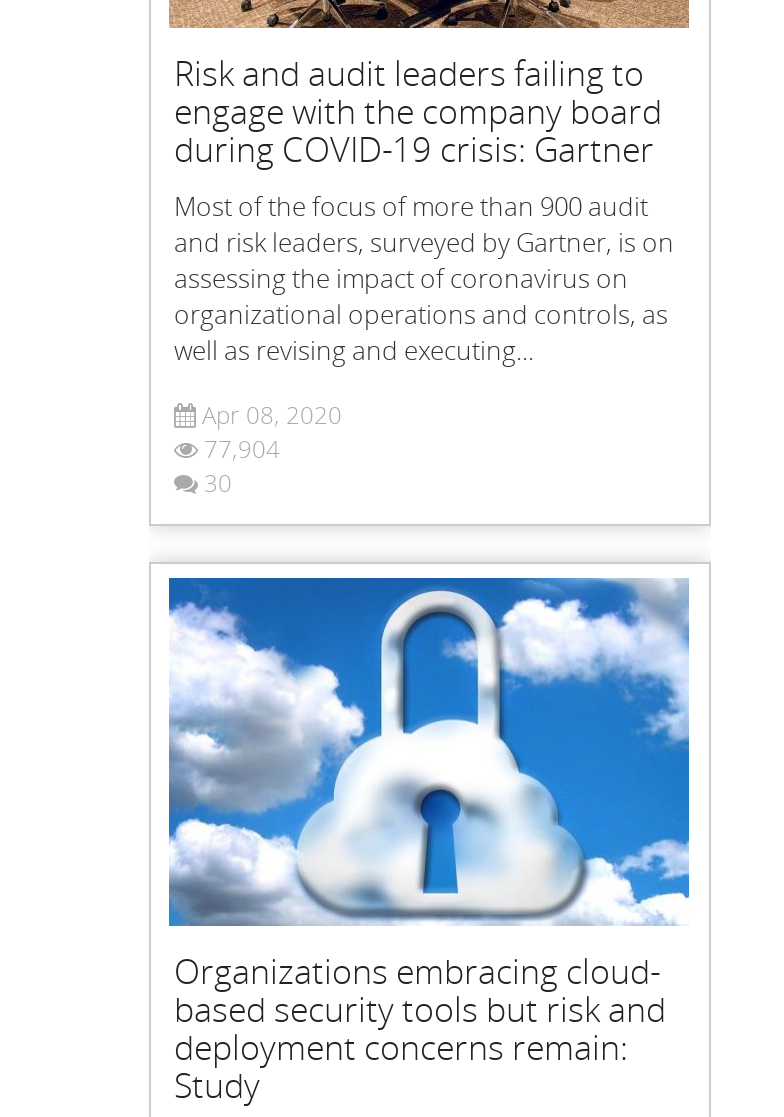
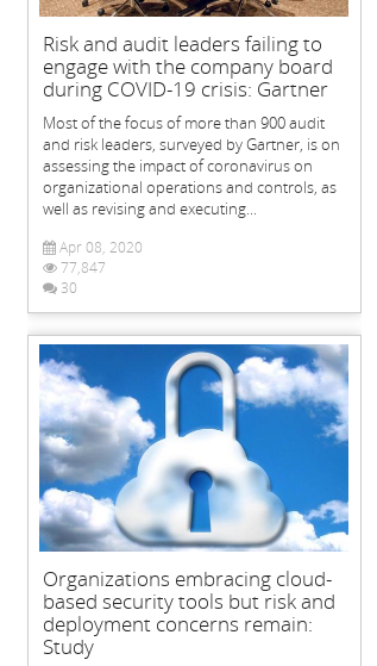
- 77,904
+ 77,847
